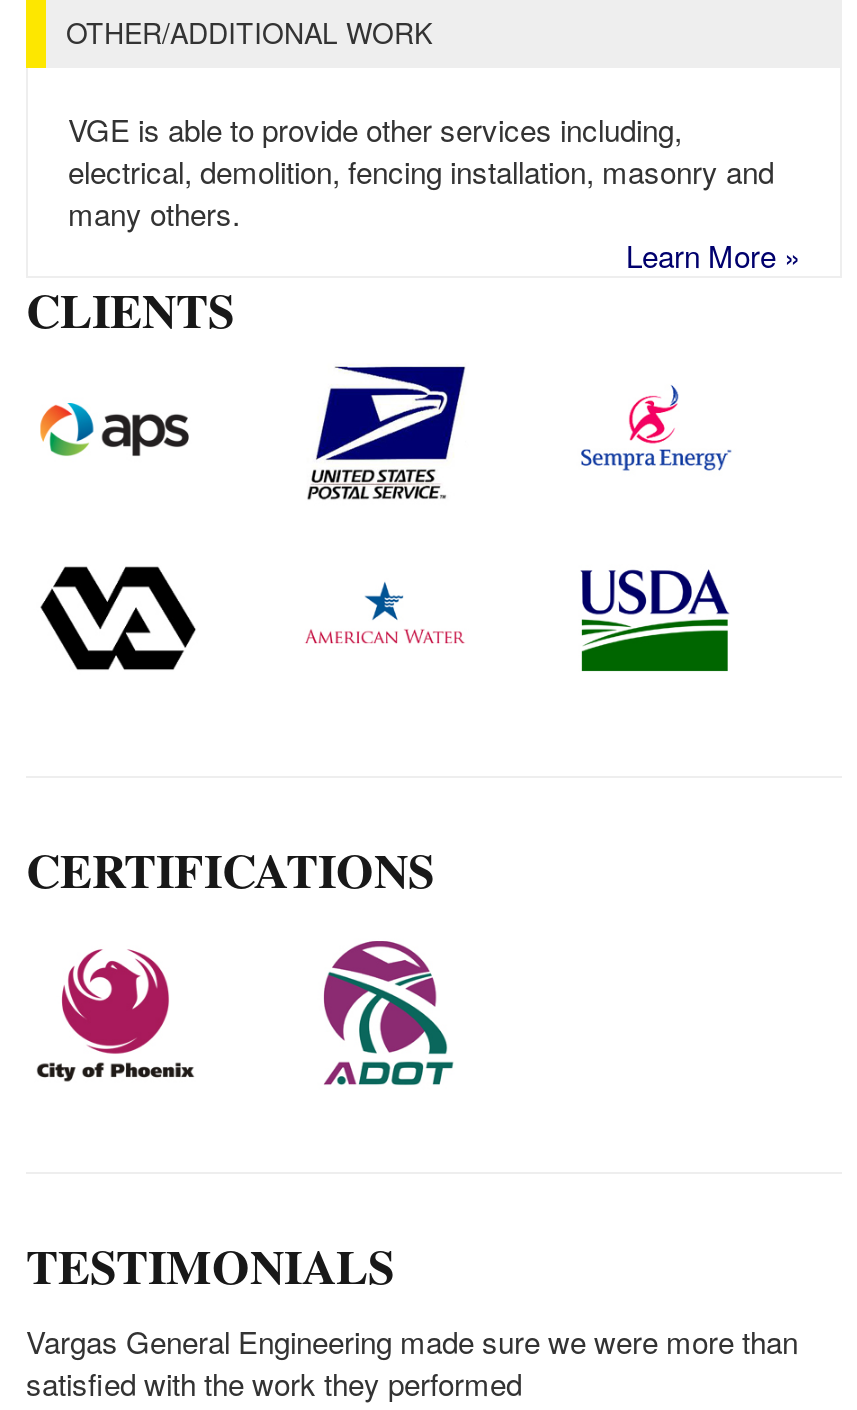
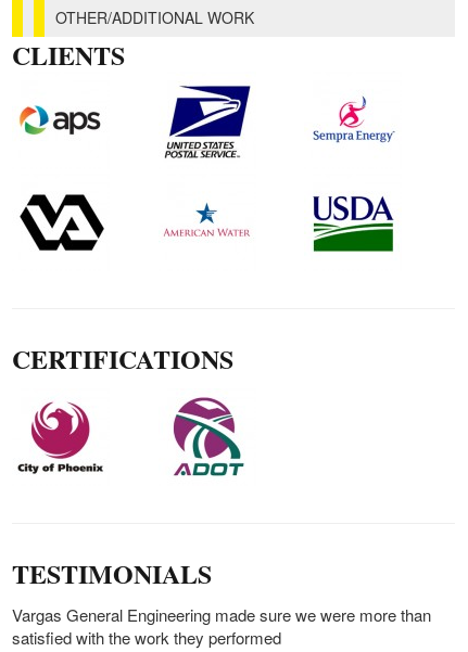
- VGE is able to provide other services including,
- electrical, demolition, fencing installation, masonry and
- many others.
- Learn More »
